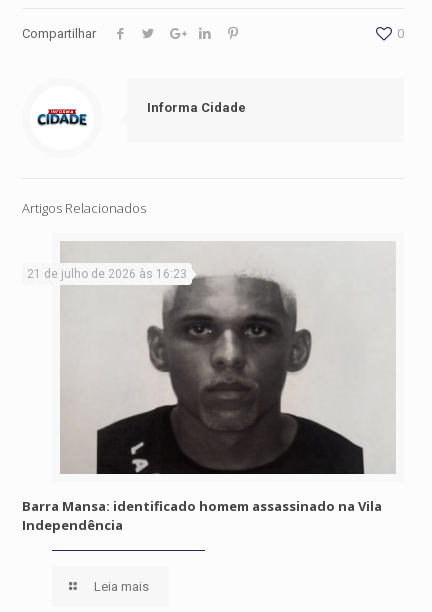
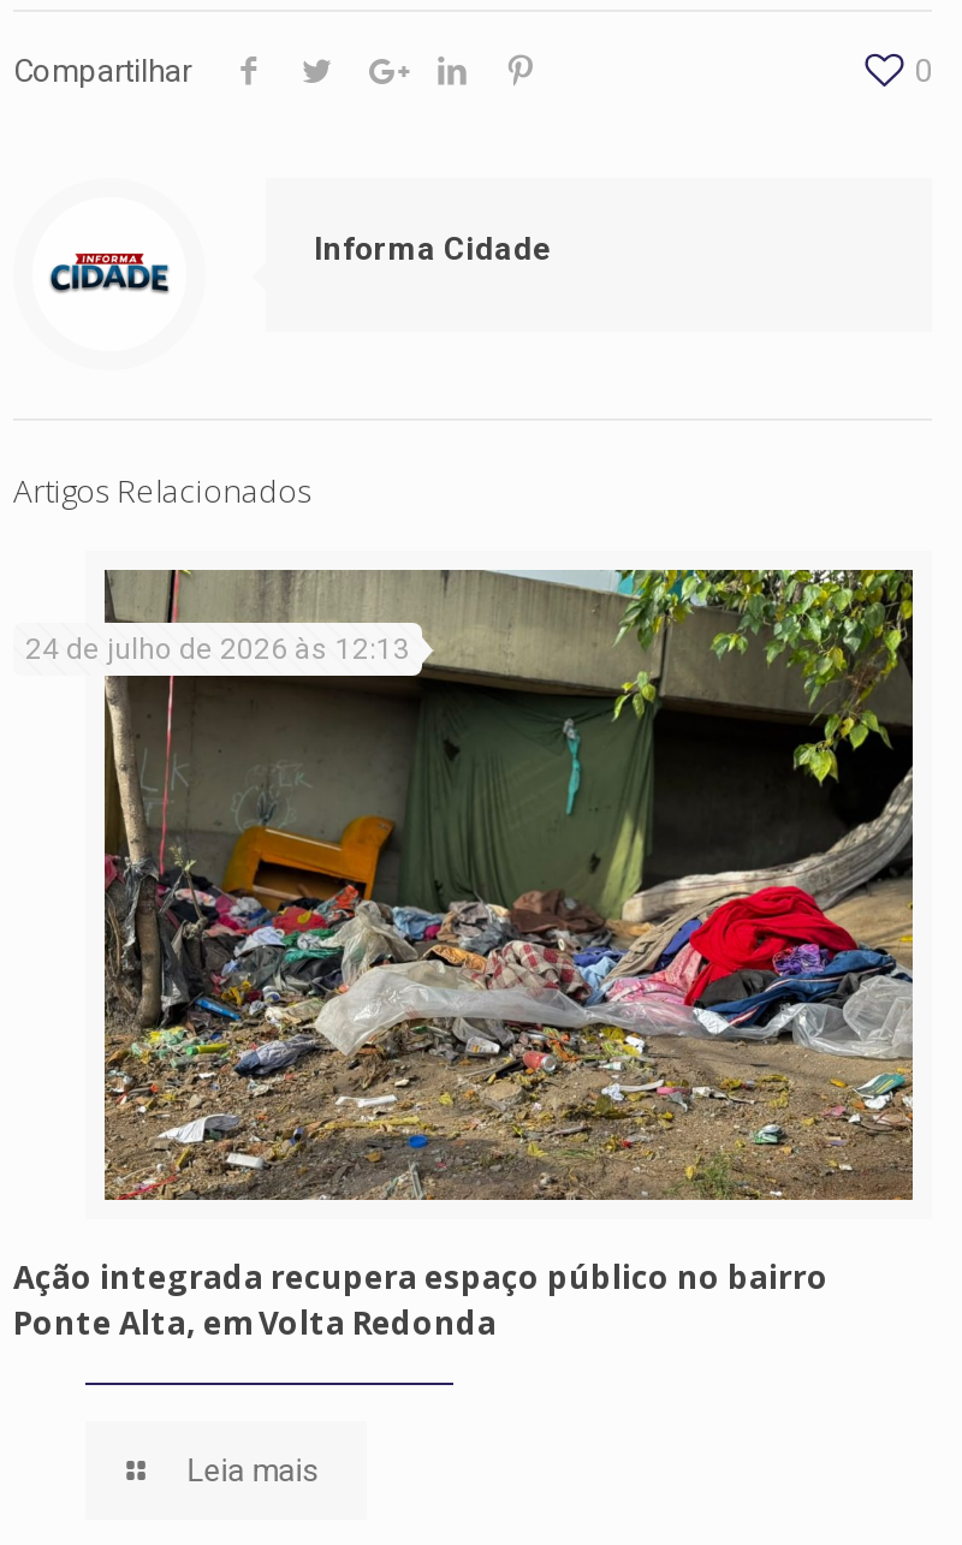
- [image]
- 21 de julho de 2026 às 16:23
+ [image]
+ 24 de julho de 2026 às 12:13

- Barra Mansa: identificado homem assassinado na Vila
- Independência
+ Ação integrada recupera espaço público no bairro
+ Ponte Alta, em Volta Redonda
